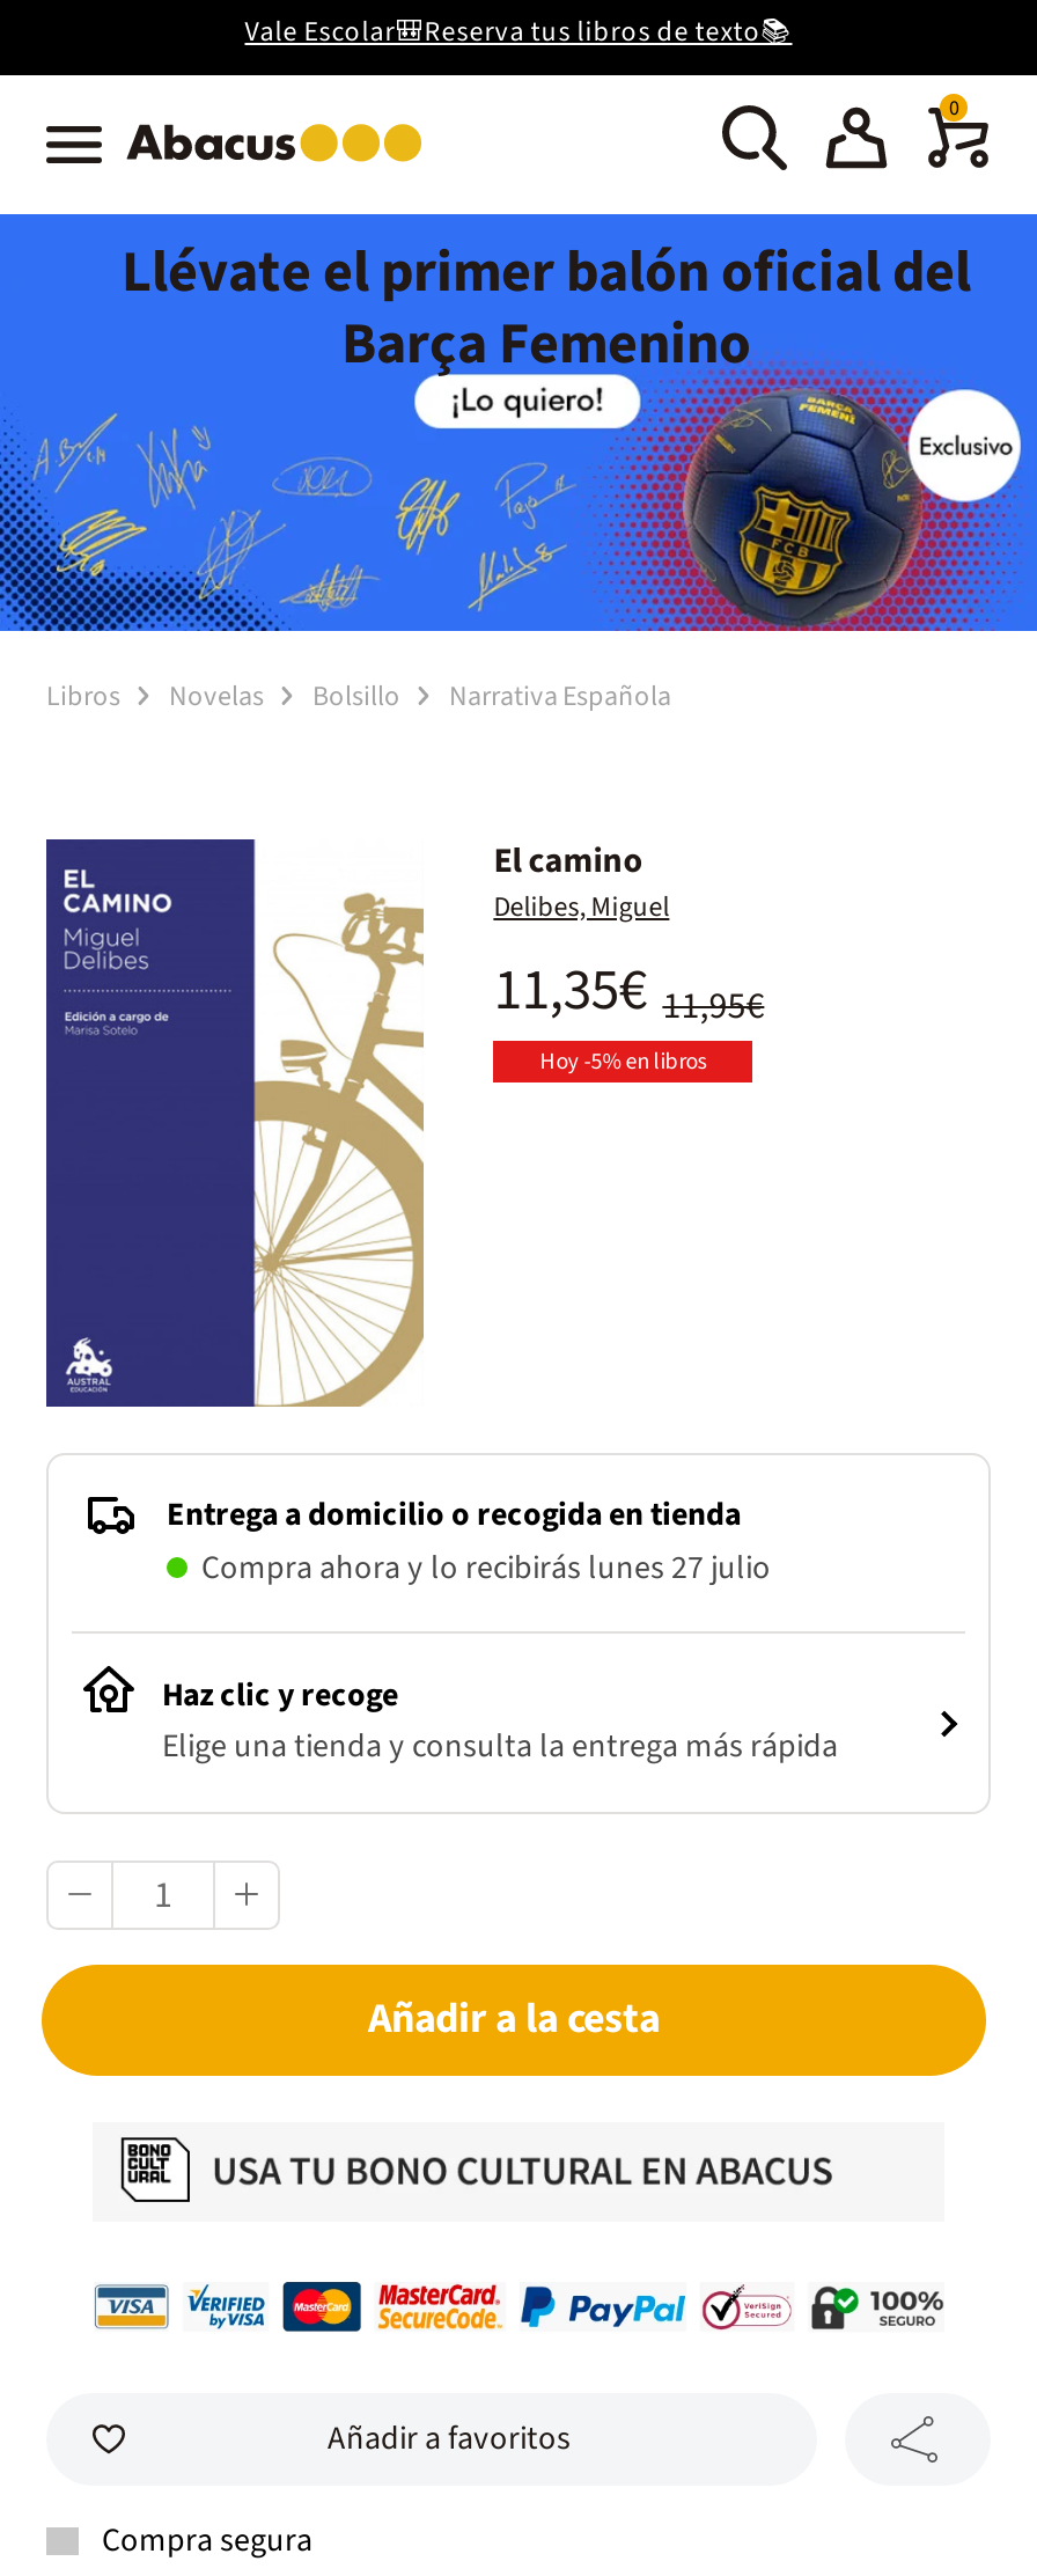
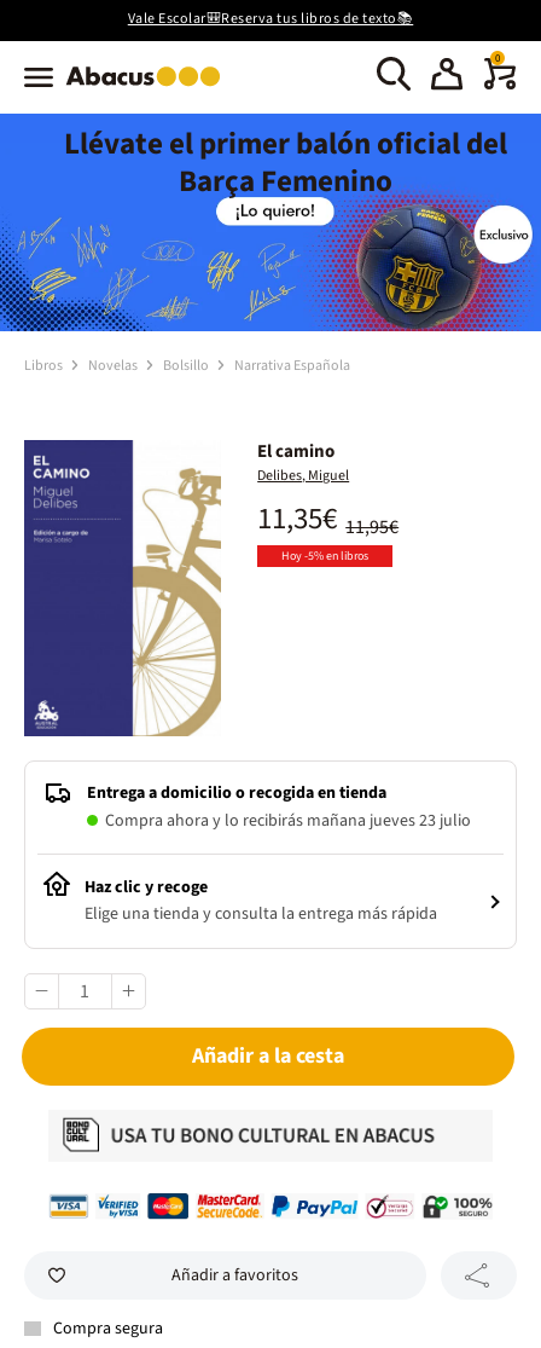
- Compra ahora y lo recibirás lunes 27 julio
+ Compra ahora y lo recibirás mañana jueves 23 julio
